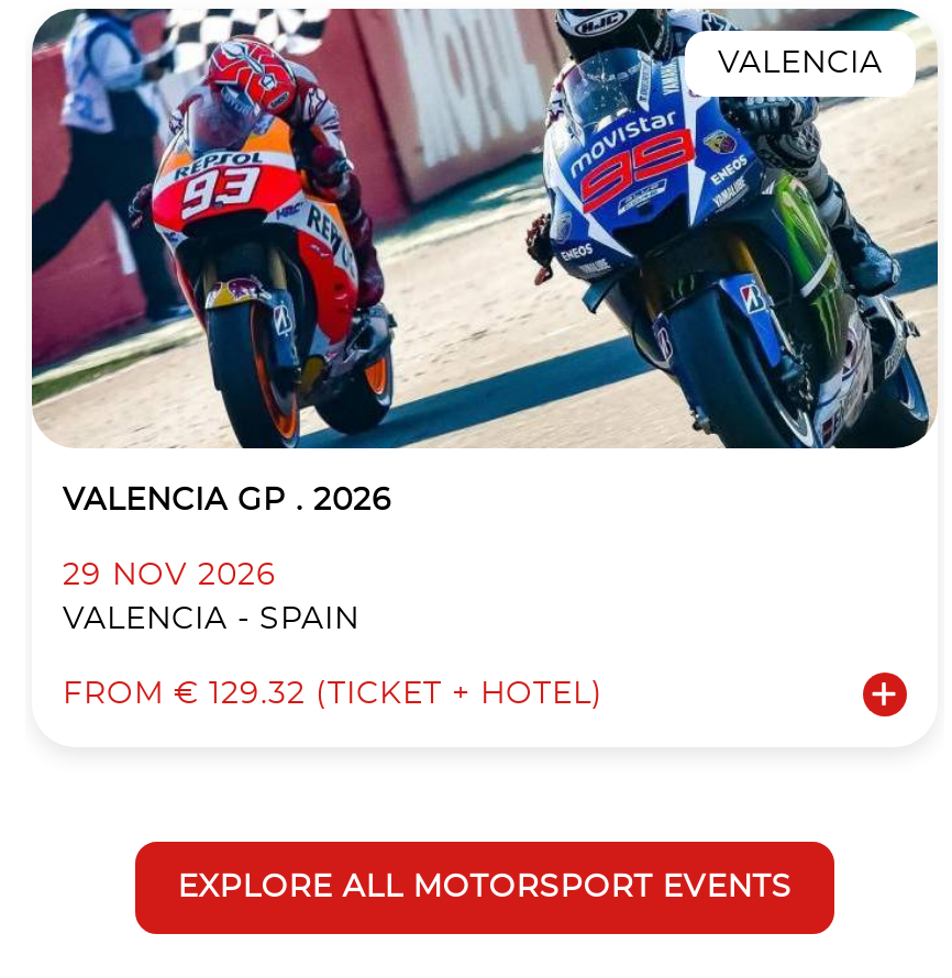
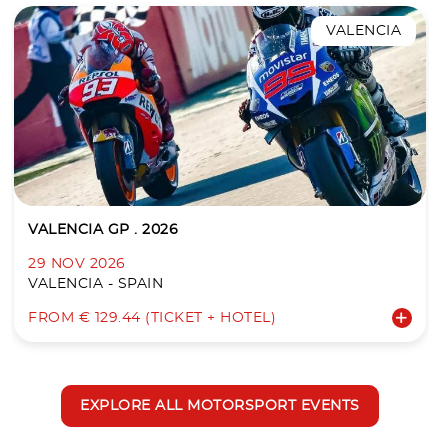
- FROM € 129.32 (TICKET + HOTEL)
+ FROM € 129.44 (TICKET + HOTEL)
